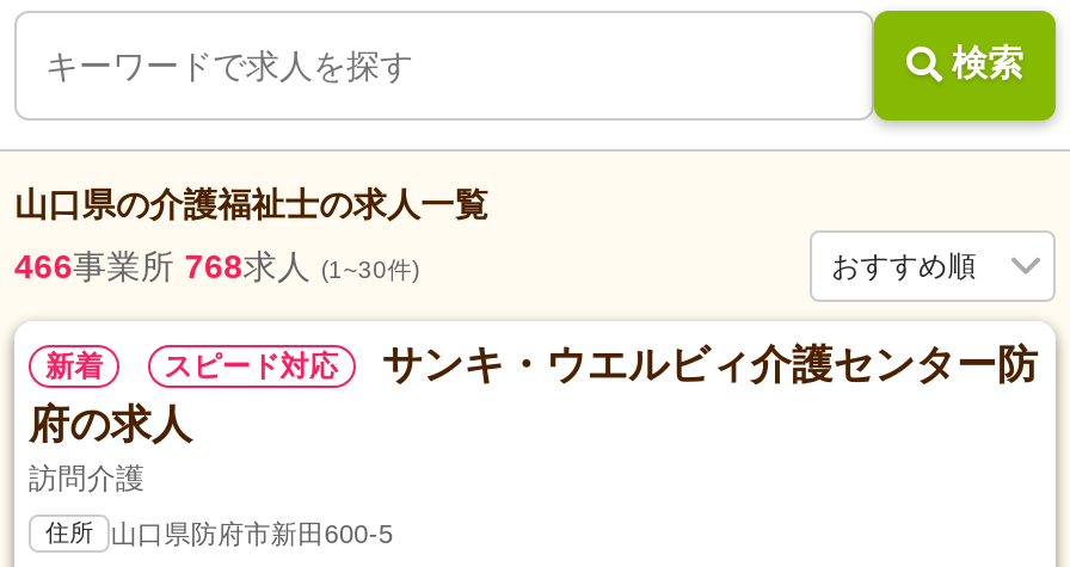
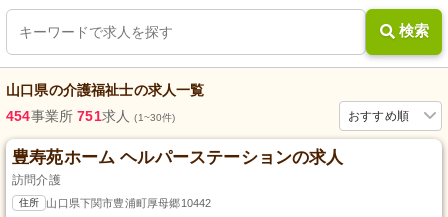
- 466事業所 768求人(1~30件)
+ 454事業所 751求人(1~30件)

- 新着
- スピード対応
- サンキ・ウエルビィ介護センター防
- 府の求人
+ 豊寿苑ホーム ヘルパーステーションの求人

- 山口県防府市新田600-5
+ 山口県下関市豊浦町厚母郷10442
